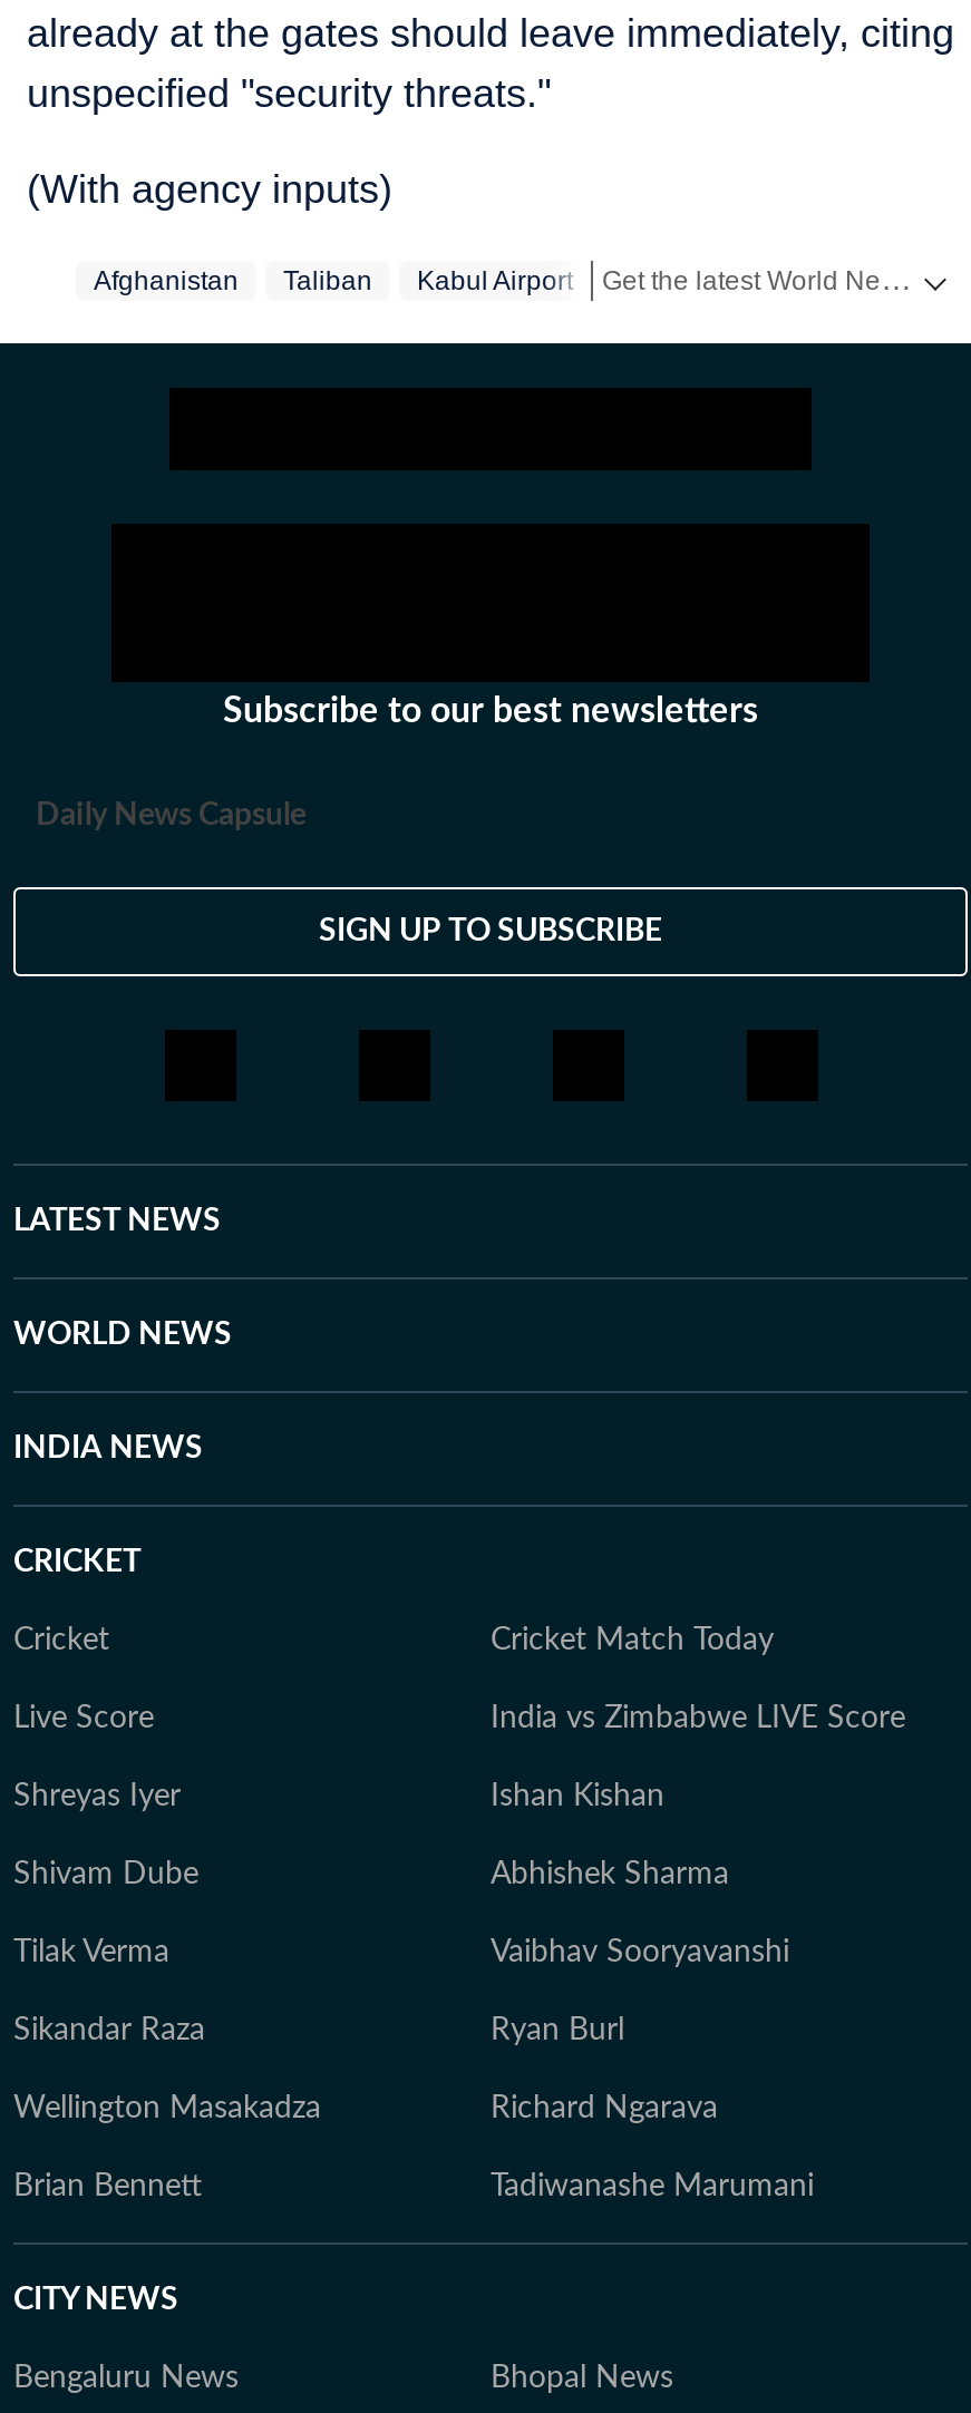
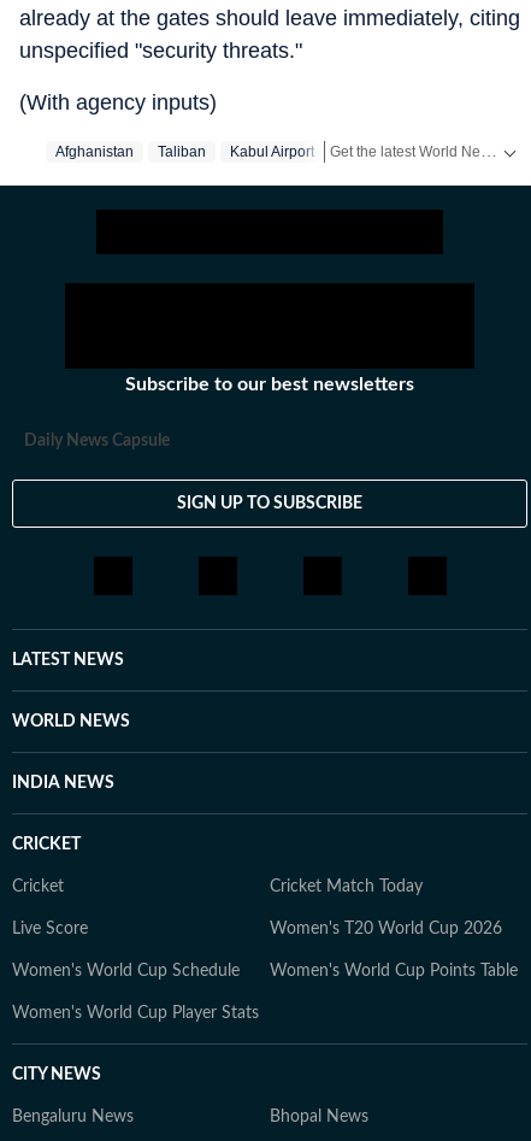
- India vs Zimbabwe LIVE Score
- Shreyas Iyer
- Ishan Kishan
- Shivam Dube
- Abhishek Sharma
- Tilak Verma
- Vaibhav Sooryavanshi
- Sikandar Raza
- Ryan Burl
- Wellington Masakadza
- Richard Ngarava
- Brian Bennett
- Tadiwanashe Marumani
+ Women's T20 World Cup 2026
+ Women's World Cup Schedule
+ Women's World Cup Points Table
+ Women's World Cup Player Stats
